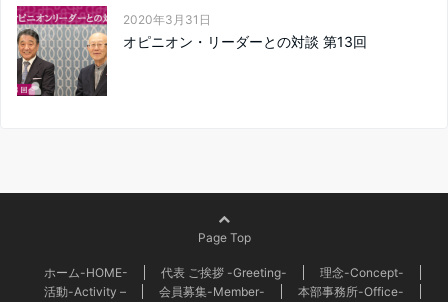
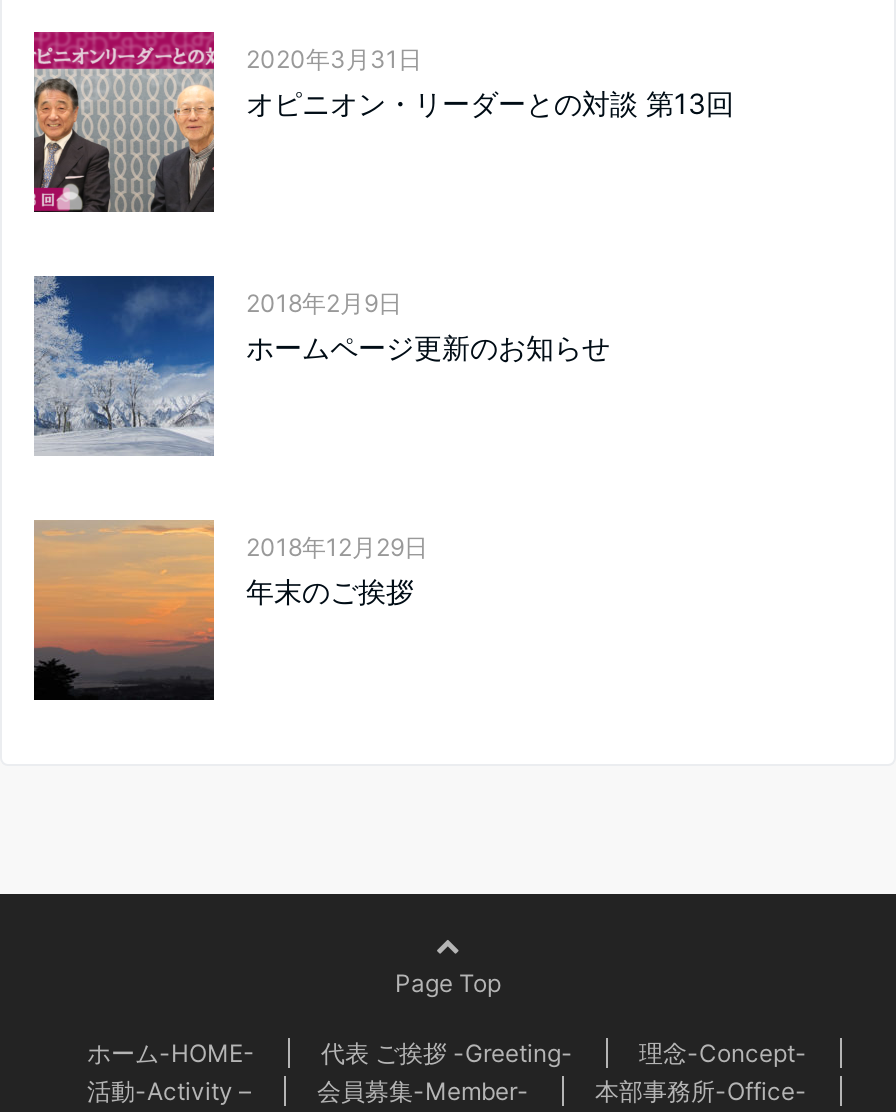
+ [image]
+ 2018年2月9日
+ ホームページ更新のお知らせ

+ [image]
+ 2018年12月29日
+ 年末のご挨拶
